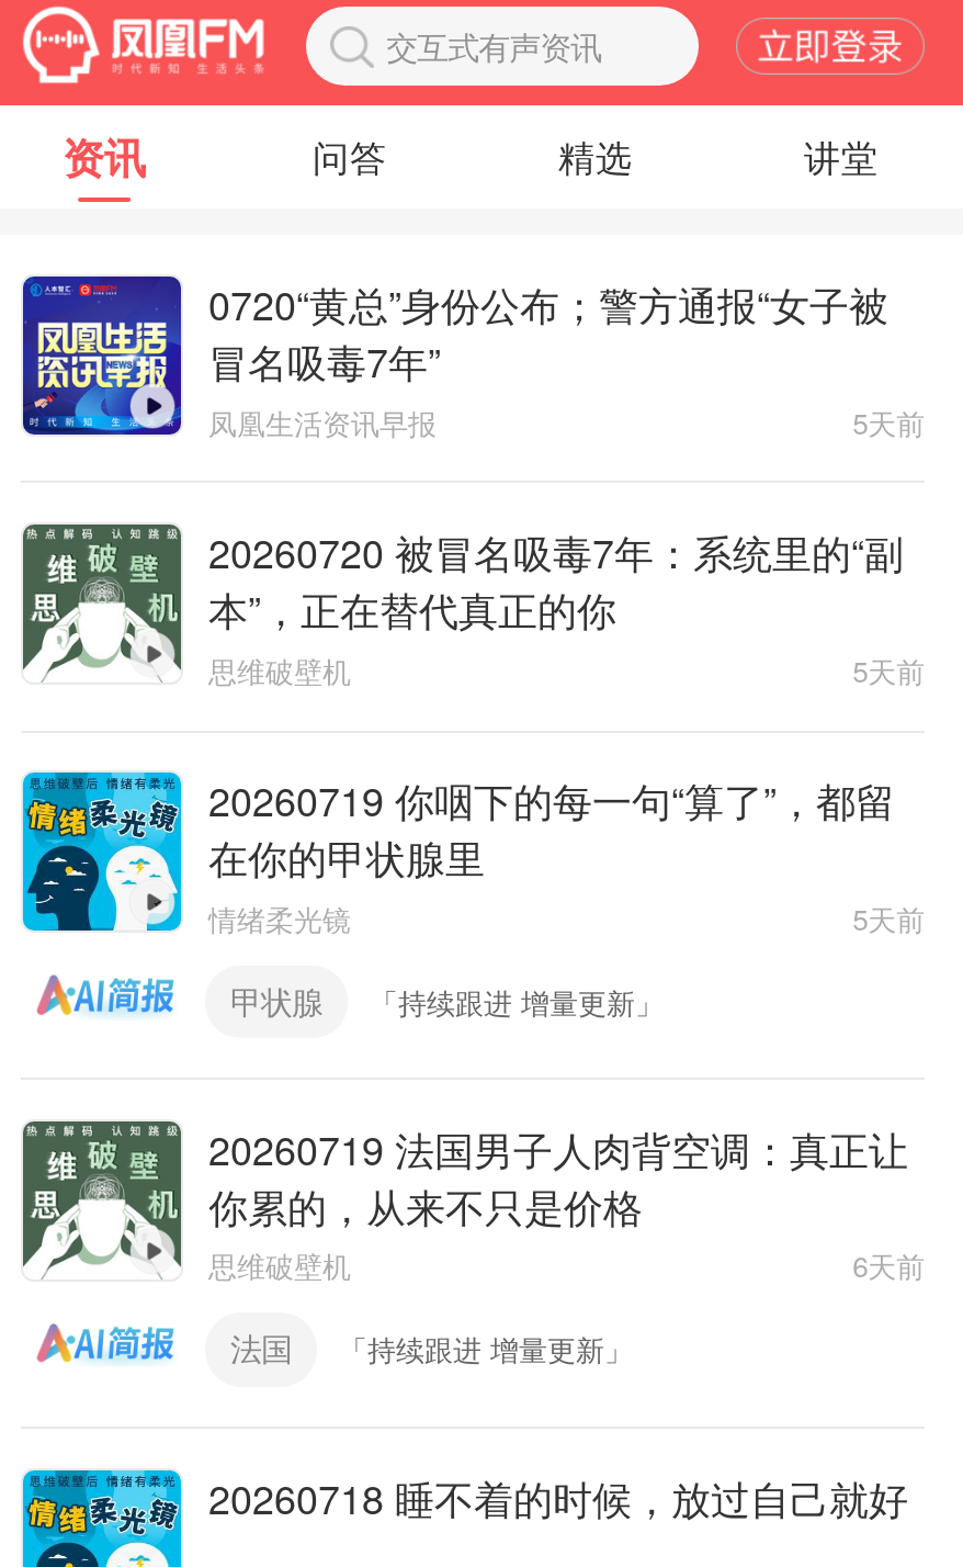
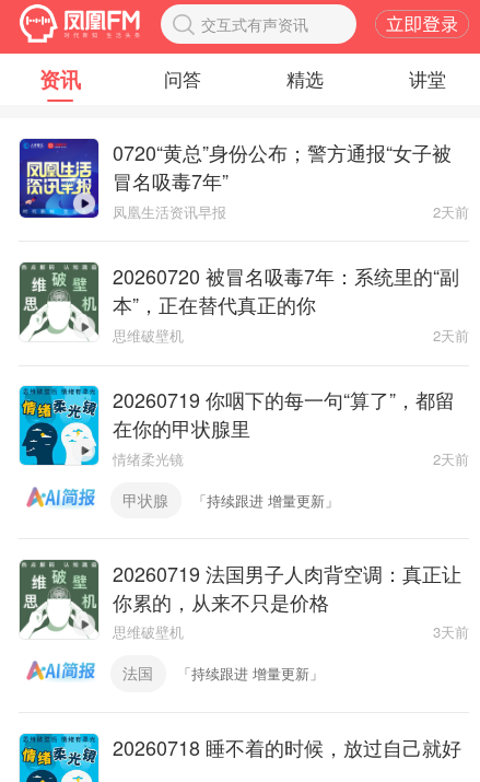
- 5天前
+ 2天前

- 5天前
+ 2天前

- 5天前
+ 2天前

- 6天前
+ 3天前
